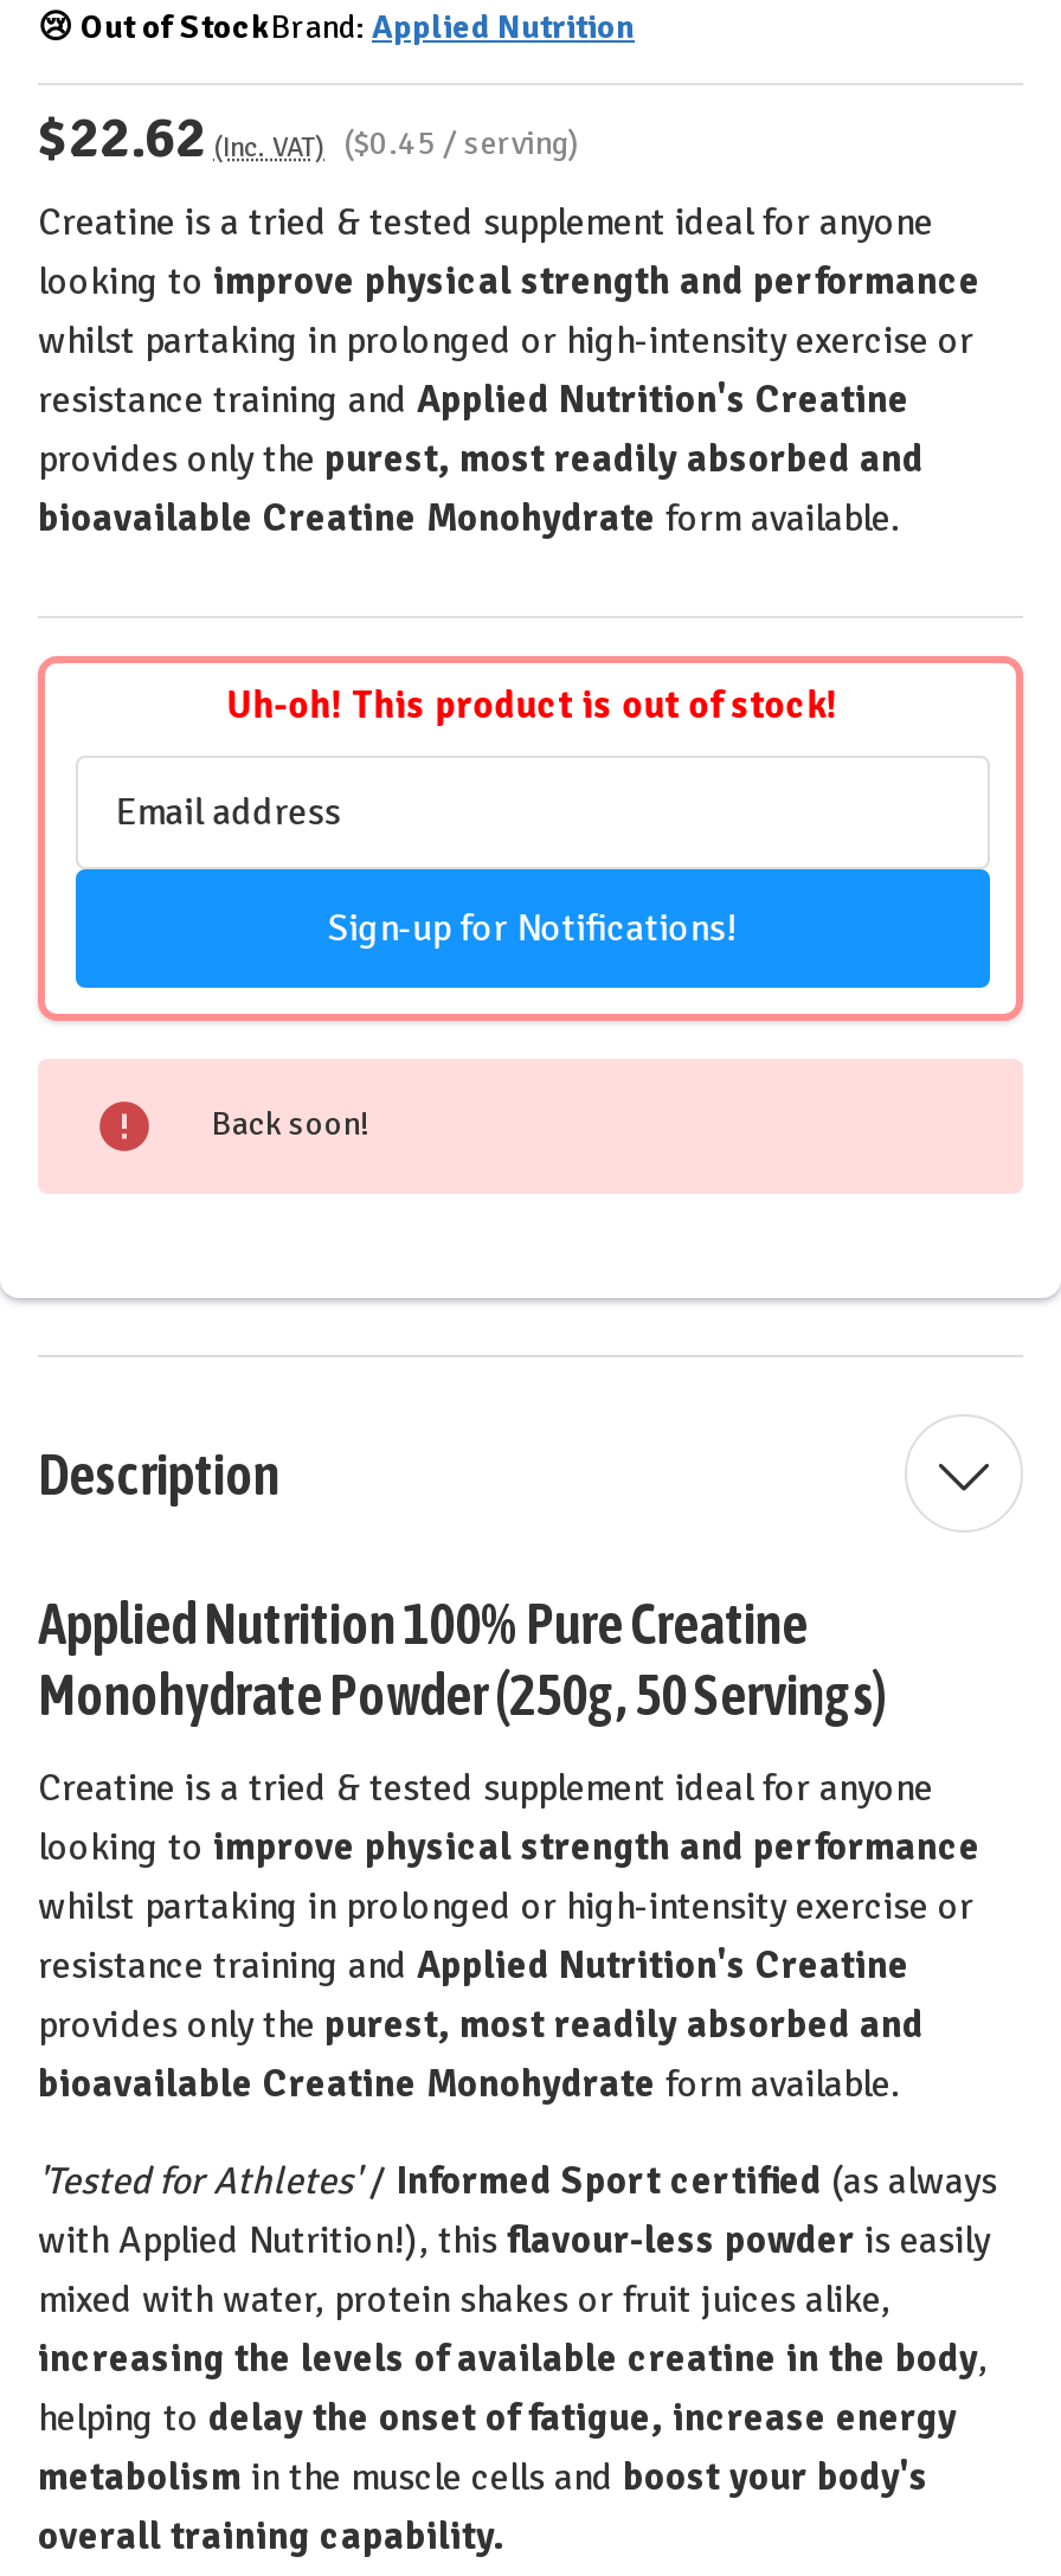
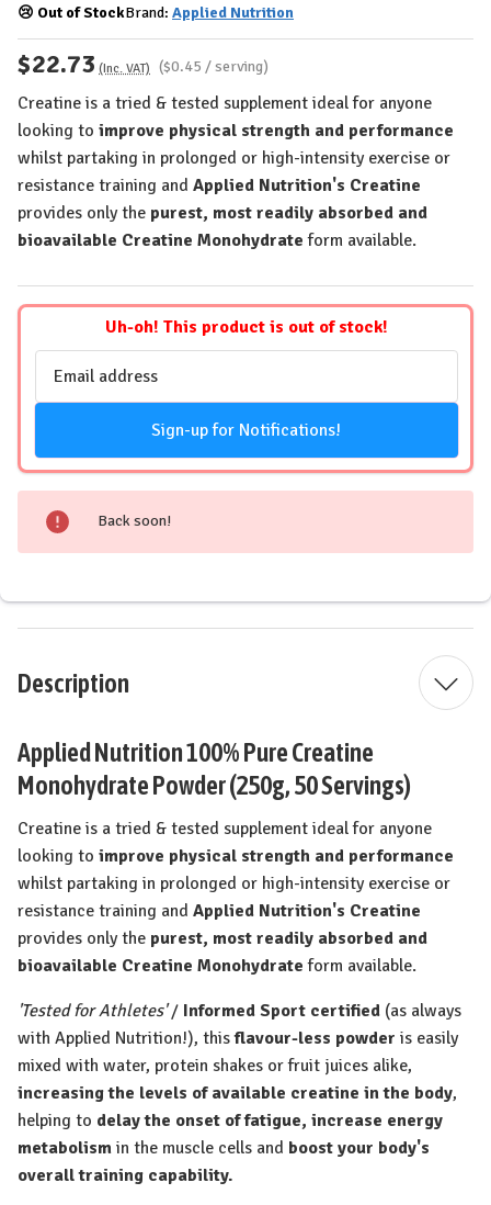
- $22.62 (Inc. VAT) ($0.45 / serving)
+ $22.73 (Inc. VAT) ($0.45 / serving)
